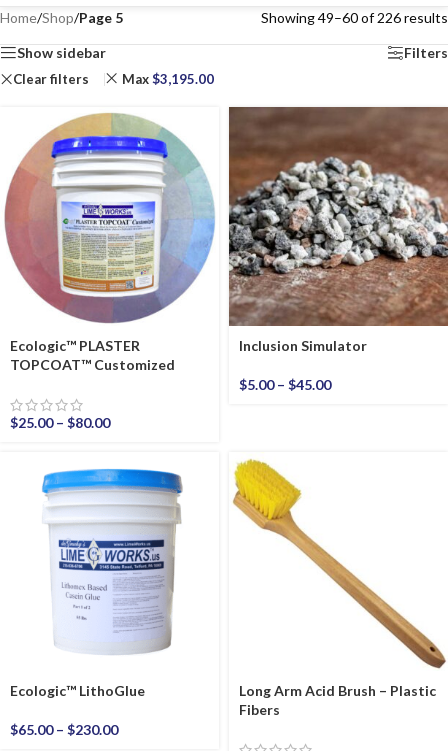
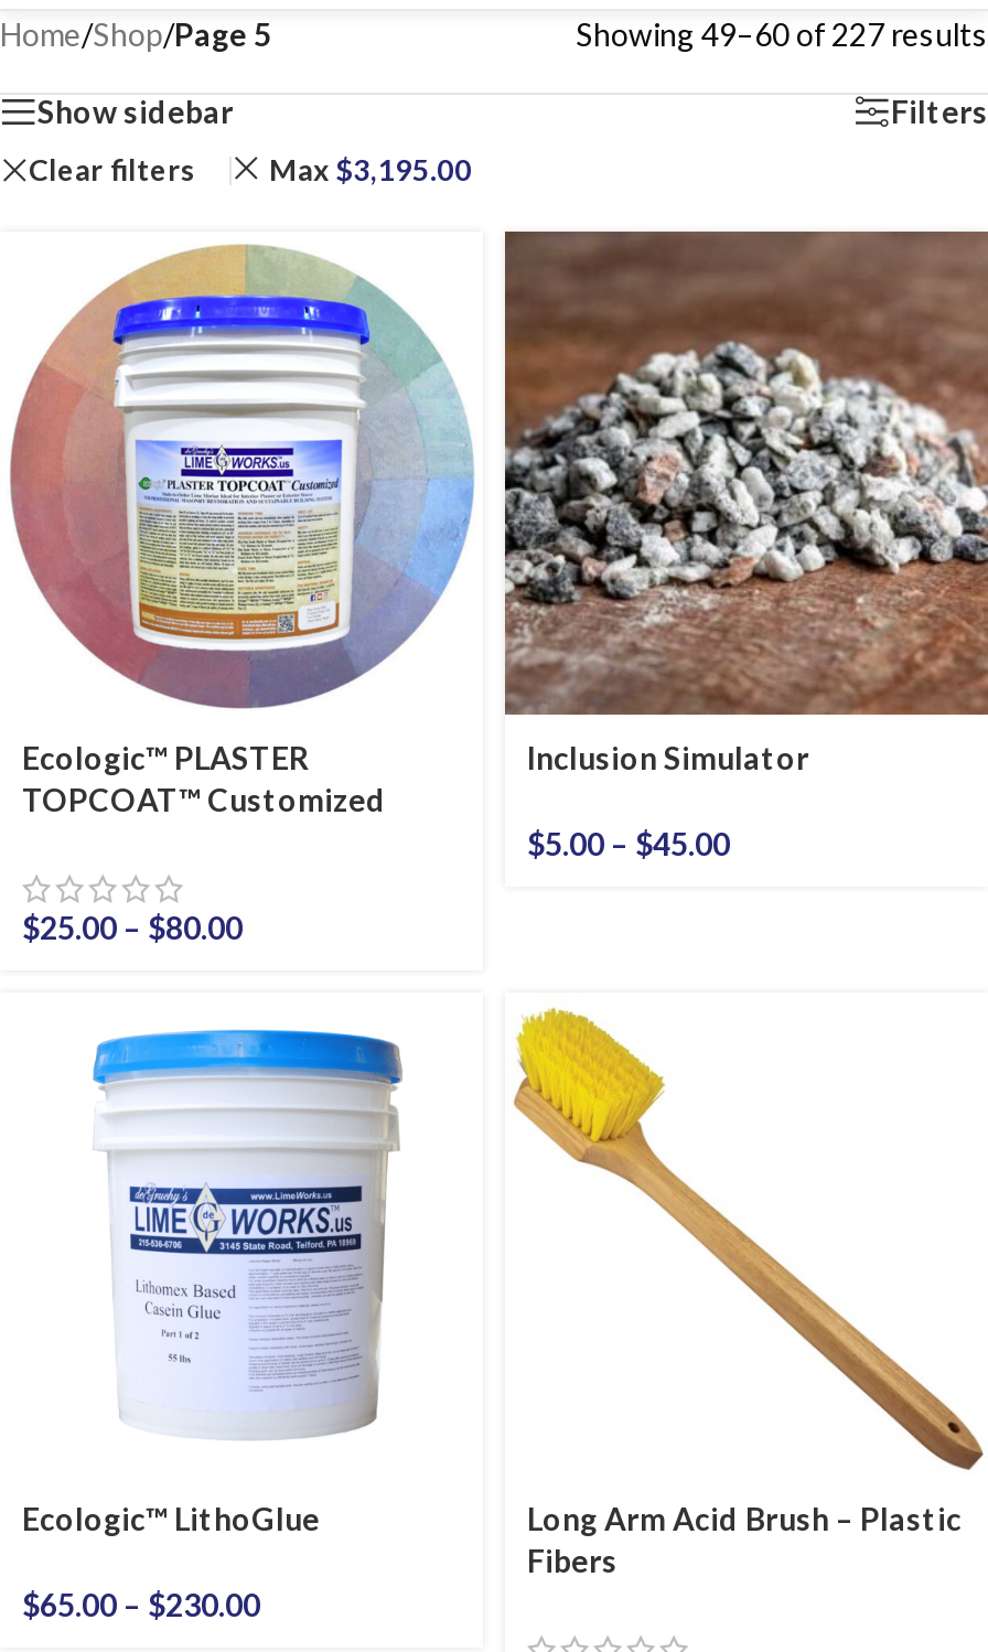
- Showing 49–60 of 226 results
+ Showing 49–60 of 227 results
